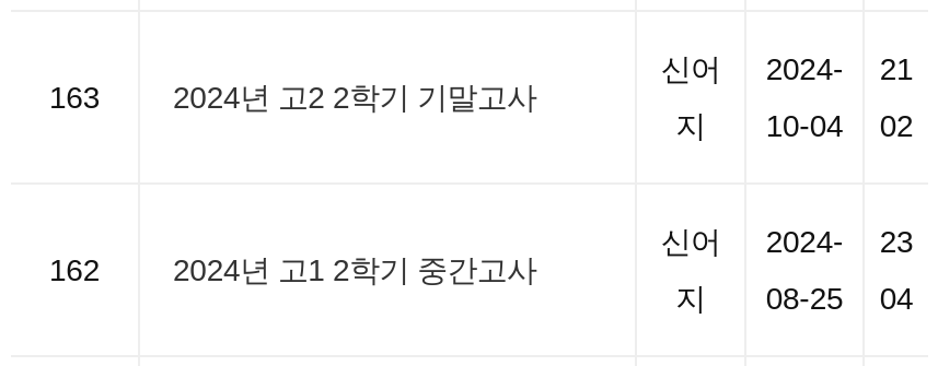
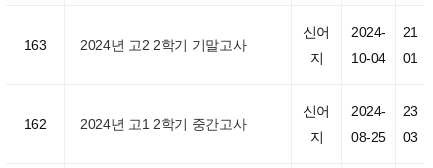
- 지 10-04 02
+ 지 10-04 01

- 지 08-25 04
+ 지 08-25 03
